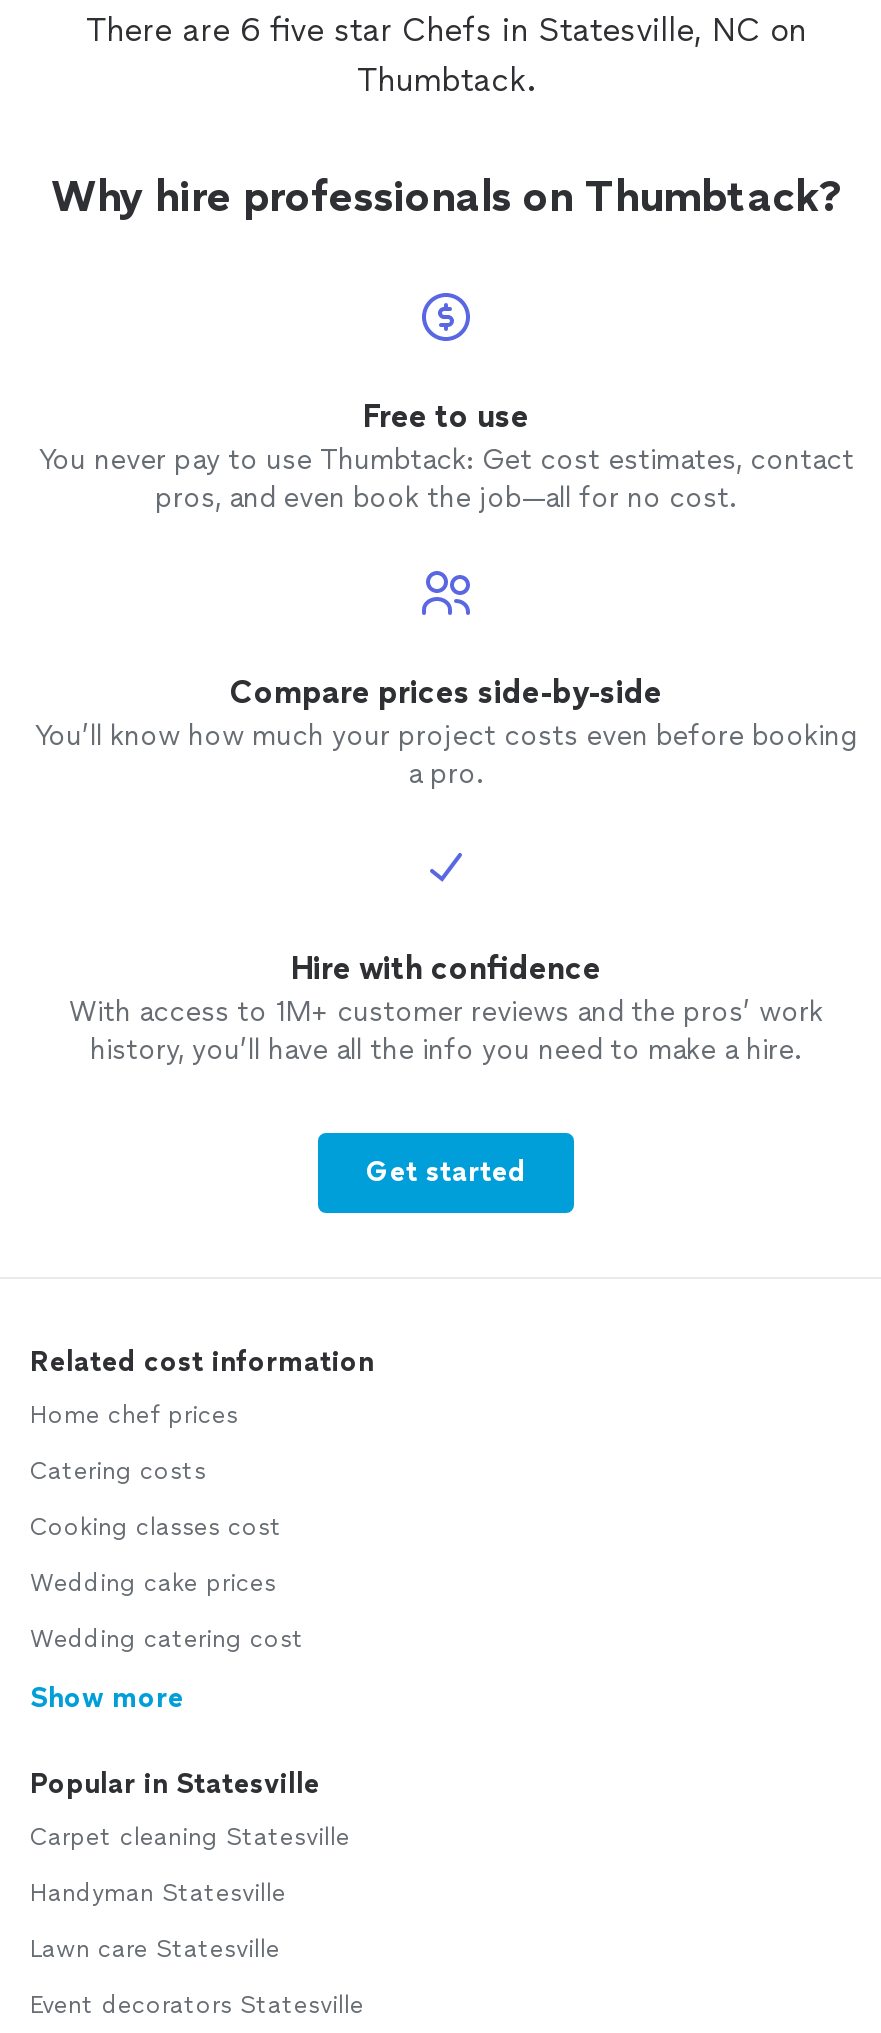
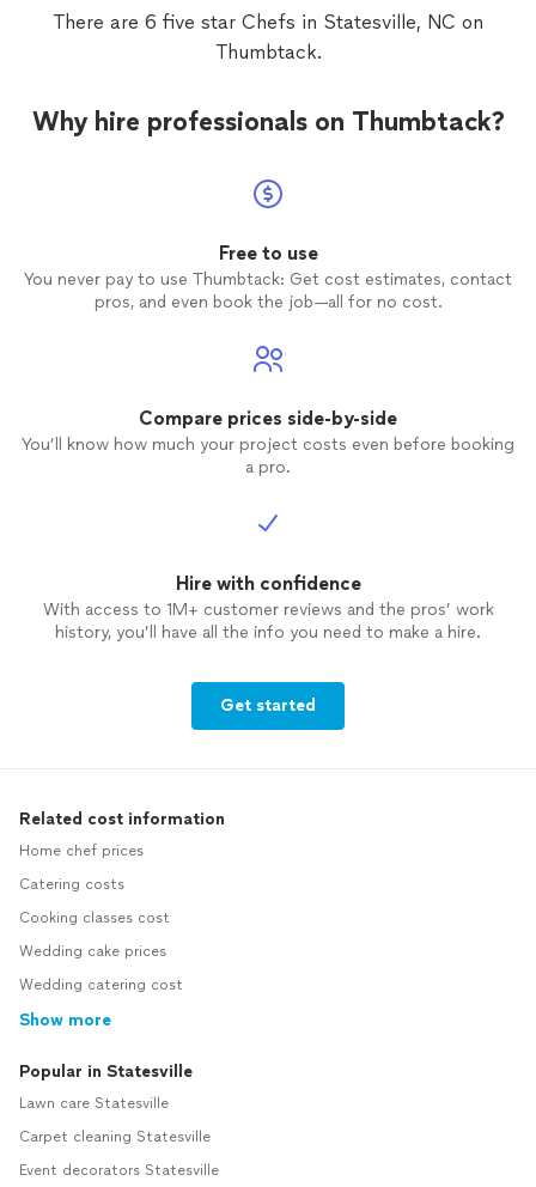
moved down: Carpet cleaning Statesville

- Handyman Statesville

moved up: Lawn care Statesville
